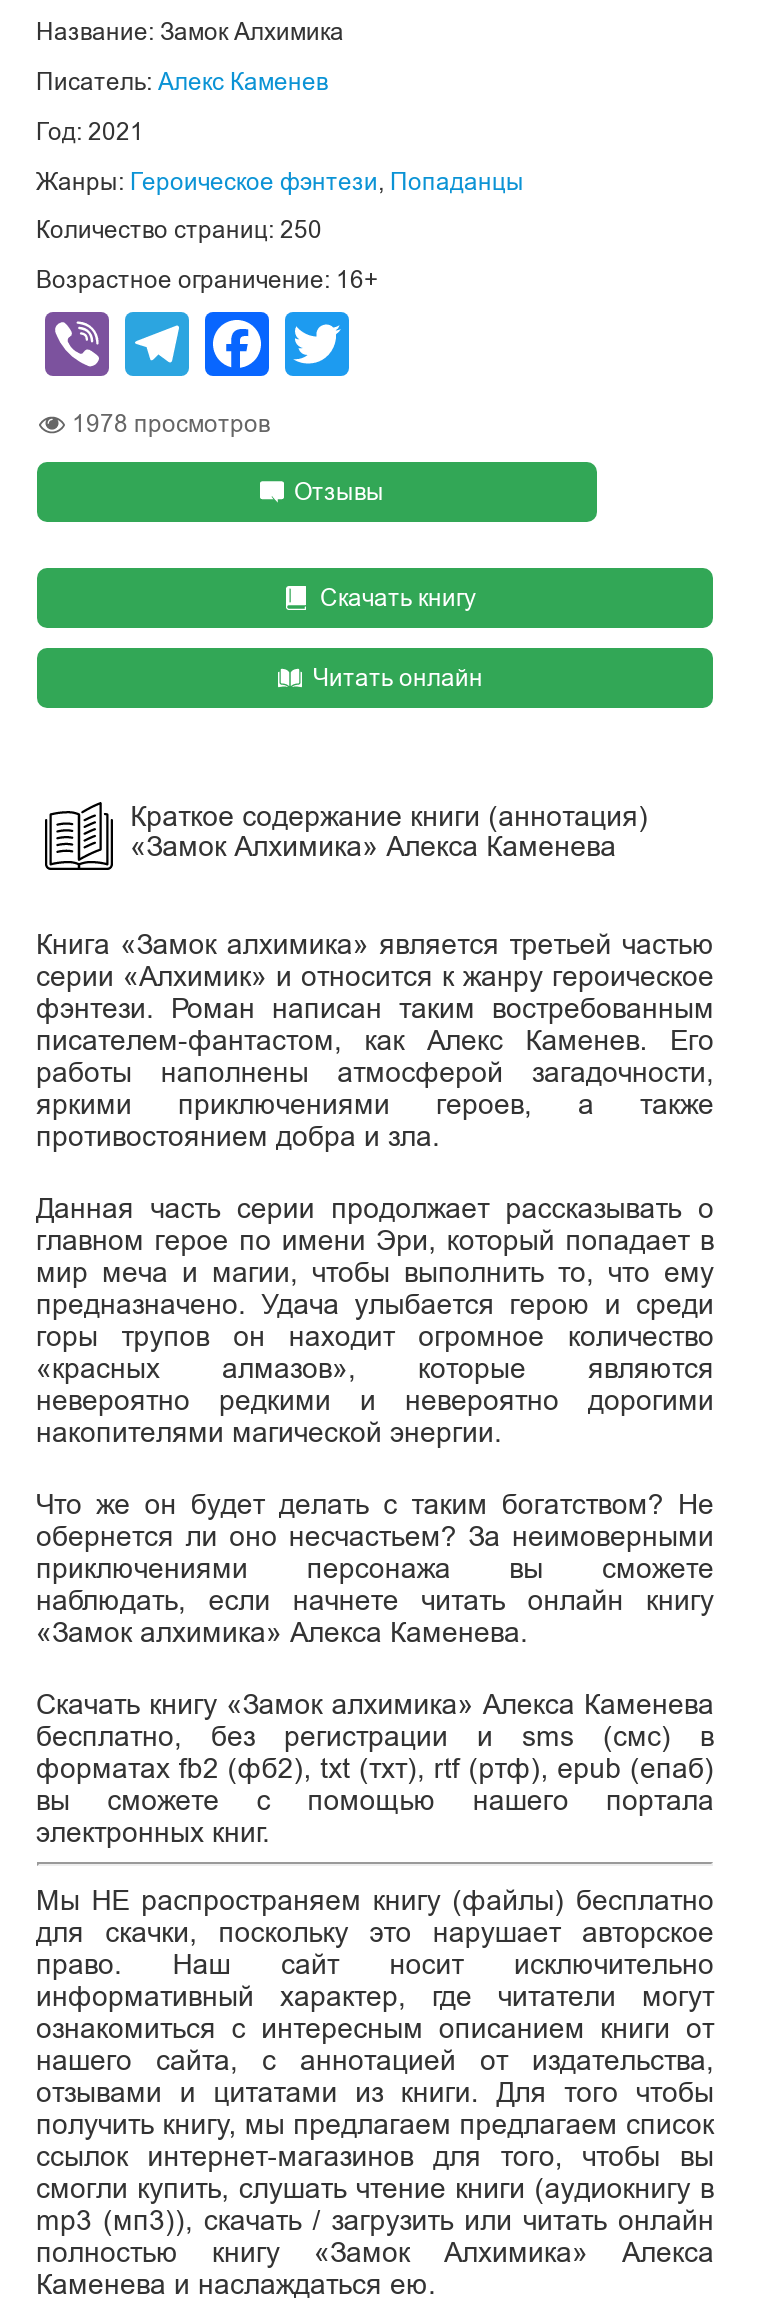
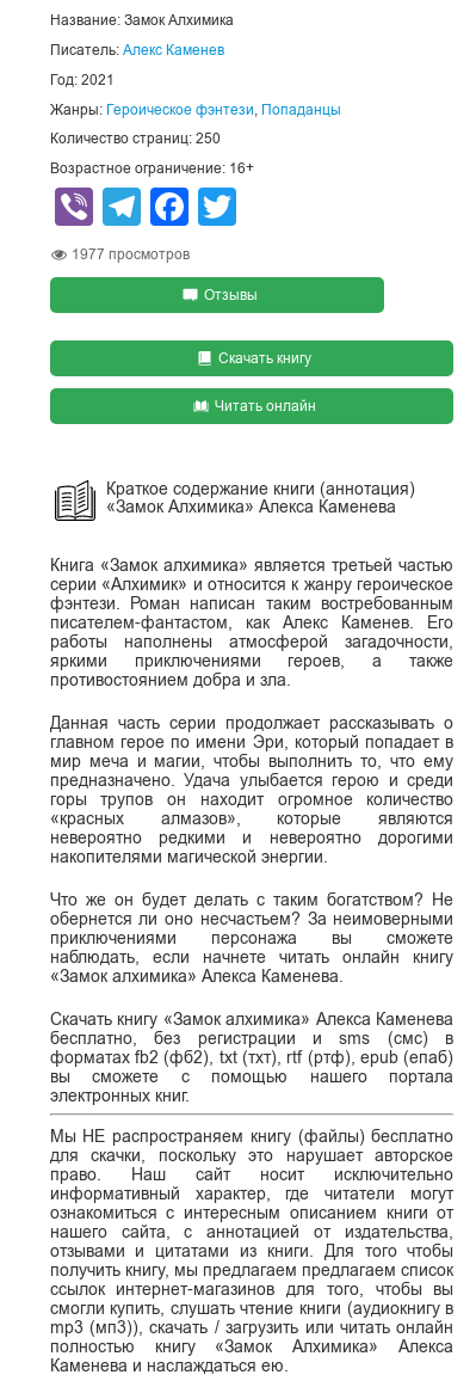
- 1978 просмотров
+ 1977 просмотров
